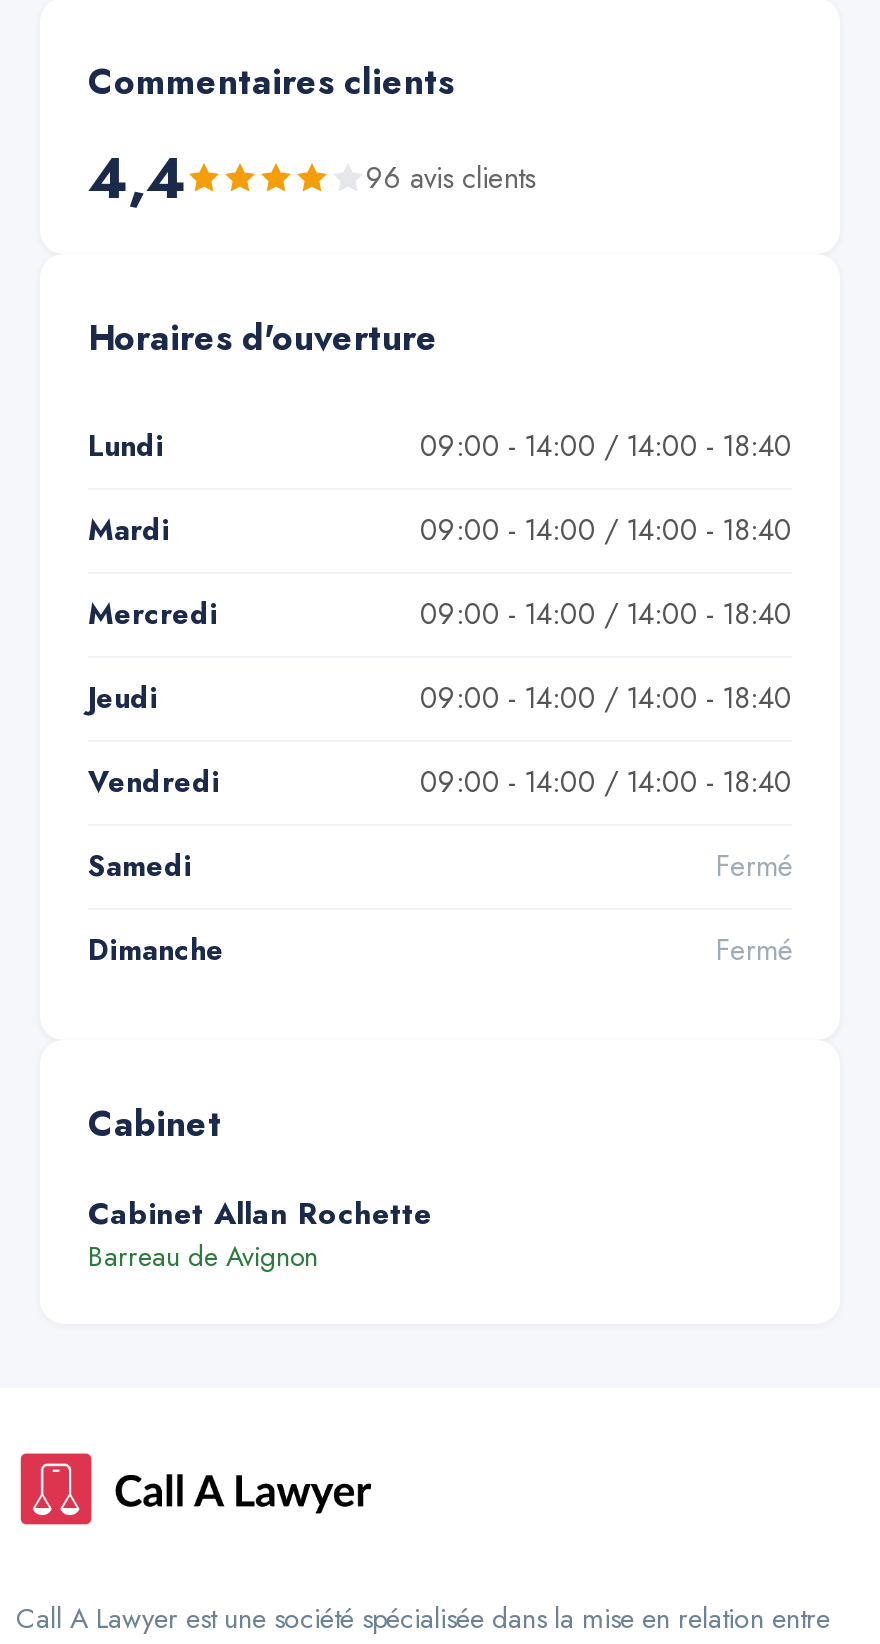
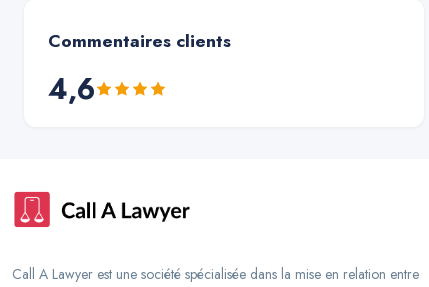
- 4,4
- 96 avis clients
- Horaires d'ouverture
- Lundi
- 09:00 - 14:00 / 14:00 - 18:40
- Mardi
- 09:00 - 14:00 / 14:00 - 18:40
- Mercredi
- 09:00 - 14:00 / 14:00 - 18:40
- Jeudi
- 09:00 - 14:00 / 14:00 - 18:40
- Vendredi
- 09:00 - 14:00 / 14:00 - 18:40
- Samedi
- Fermé
- Dimanche
- Fermé
- Cabinet
- Cabinet Allan Rochette
- Barreau de Avignon
+ 4,6
